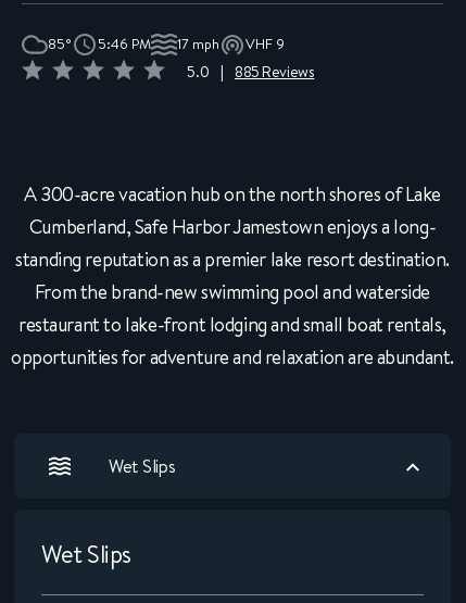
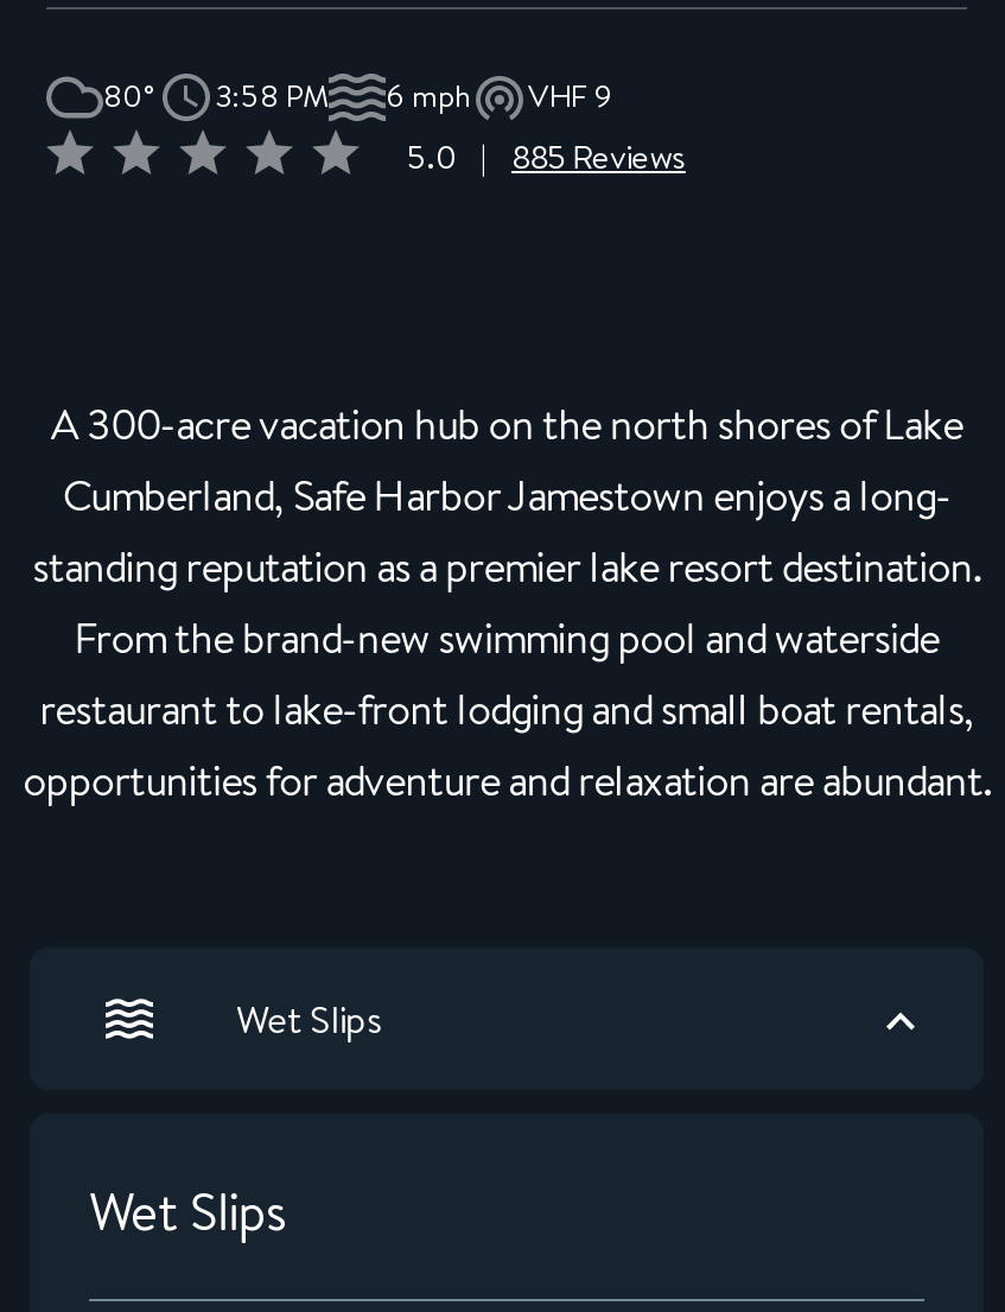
- 85°
+ 80°

- 5:46 PM
+ 3:58 PM

- 17 mph
+ 6 mph
